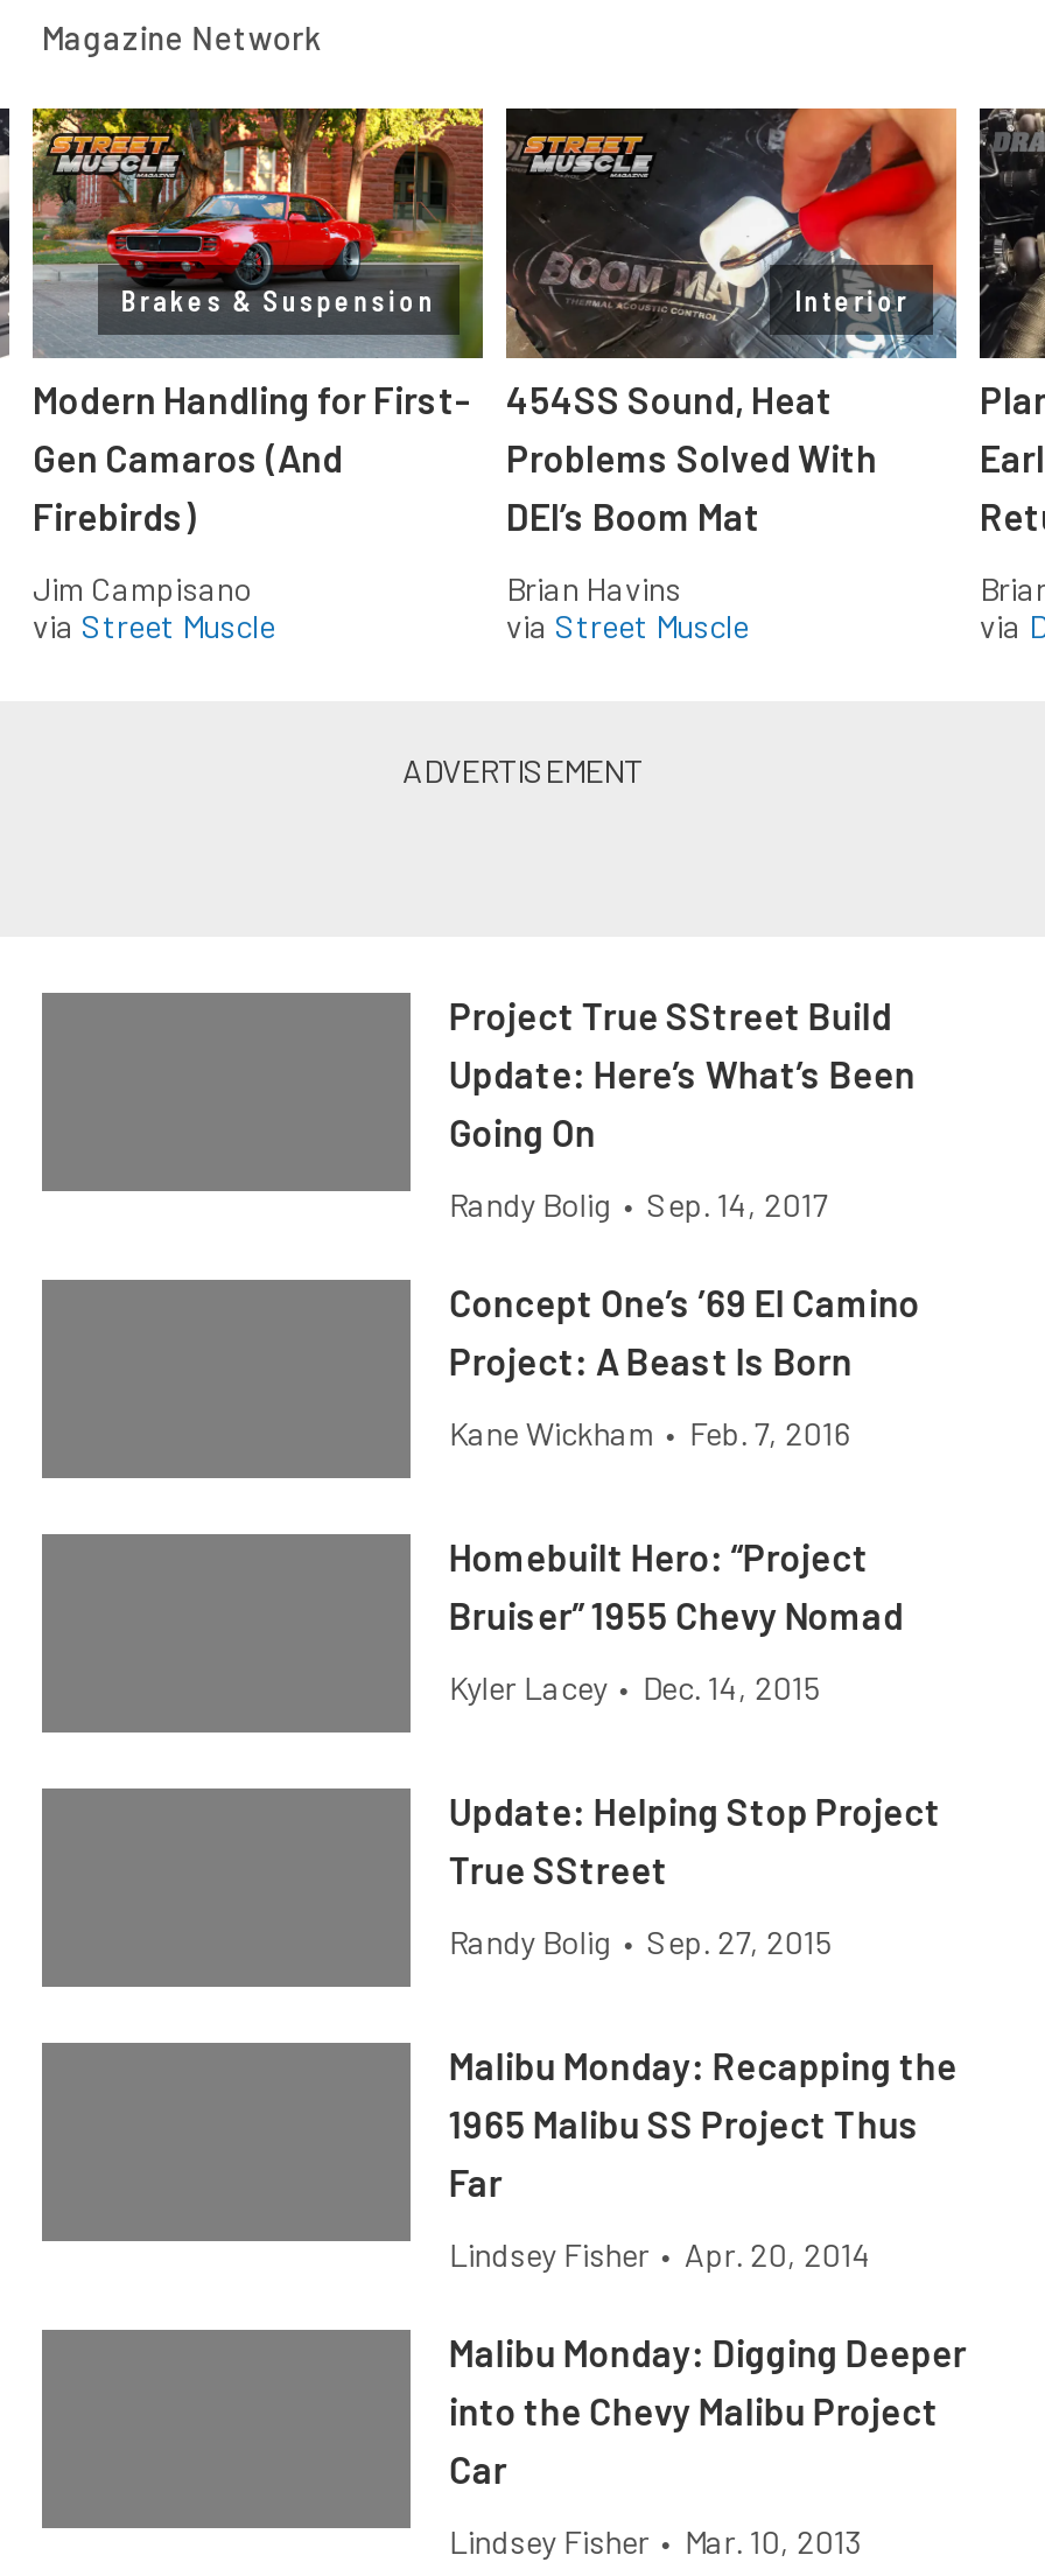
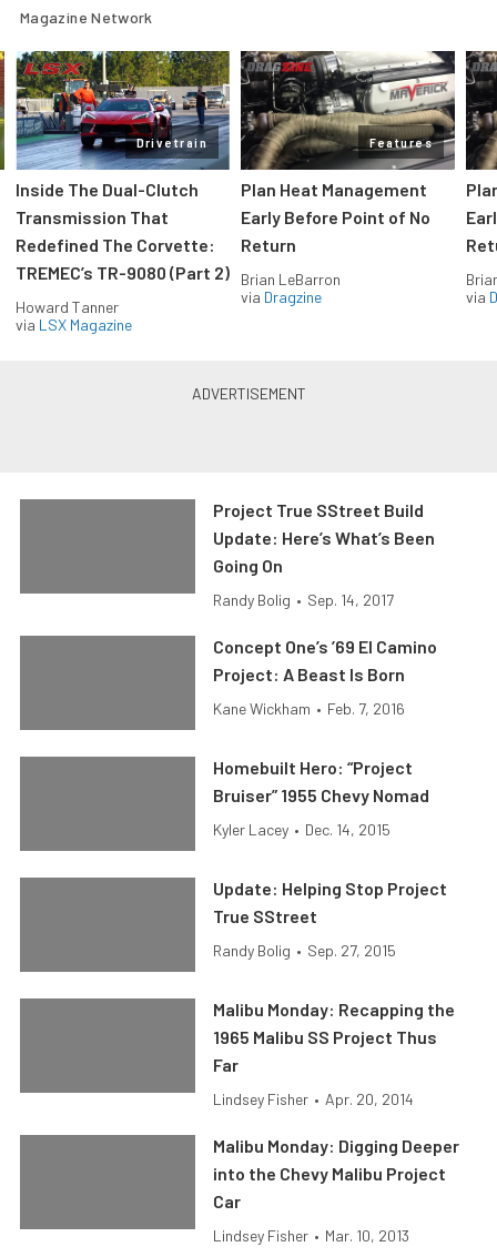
- [image]
- Brakes & Suspension
+ [image]
+ Drivetrain

- [image]
- Interior
+ [image]
+ Features

- Modern Handling for First-
- Gen Camaros (And
- Firebirds)
+ Inside The Dual-Clutch
+ Transmission That
+ Redefined The Corvette:
+ TREMEC’s TR-9080 (Part 2)

- 454SS Sound, Heat
- Problems Solved With
- DEI’s Boom Mat
+ Plan Heat Management
+ Early Before Point of No
+ Return

- Jim Campisano
- via Street Muscle
+ Howard Tanner
+ via LSX Magazine

- Brian Havins
- via Street Muscle
+ Brian LeBarron
+ via Dragzine
